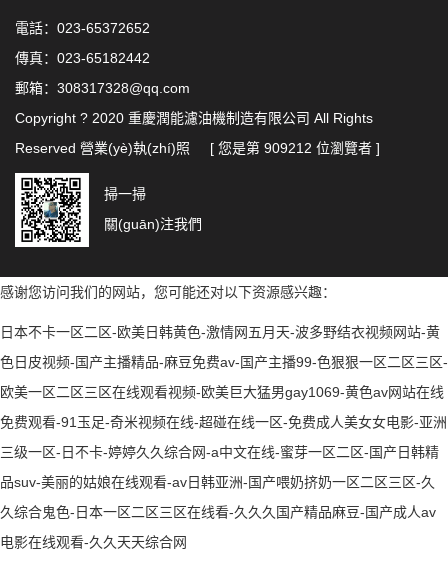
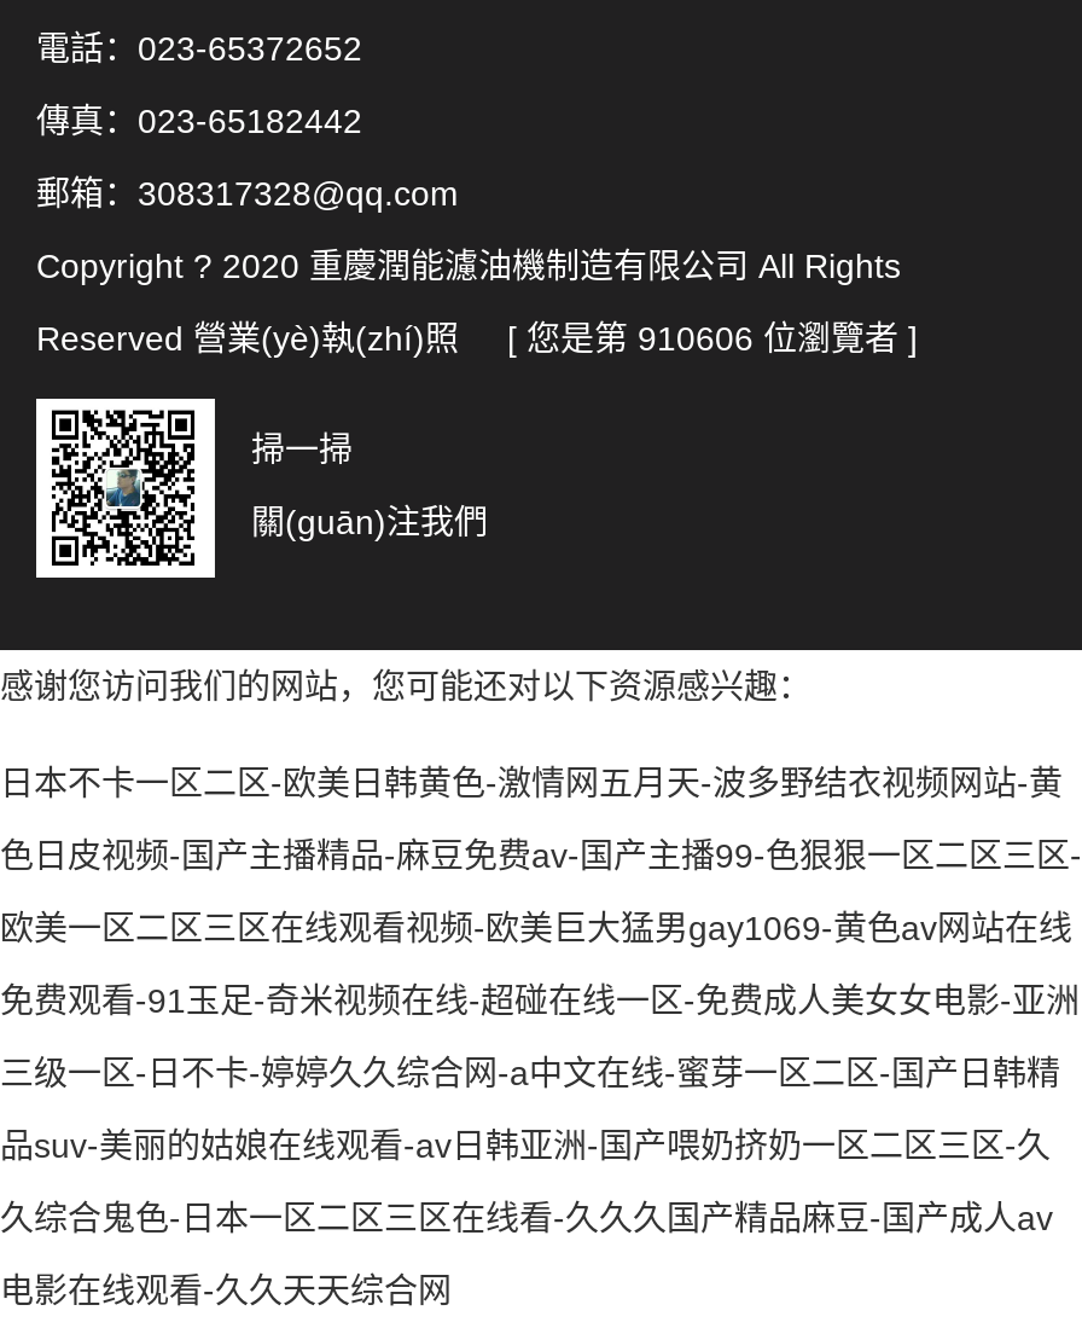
- Reserved營業(yè)執(zhí)照[ 您是第909212位瀏覽者 ]
+ Reserved營業(yè)執(zhí)照[ 您是第910606位瀏覽者 ]
